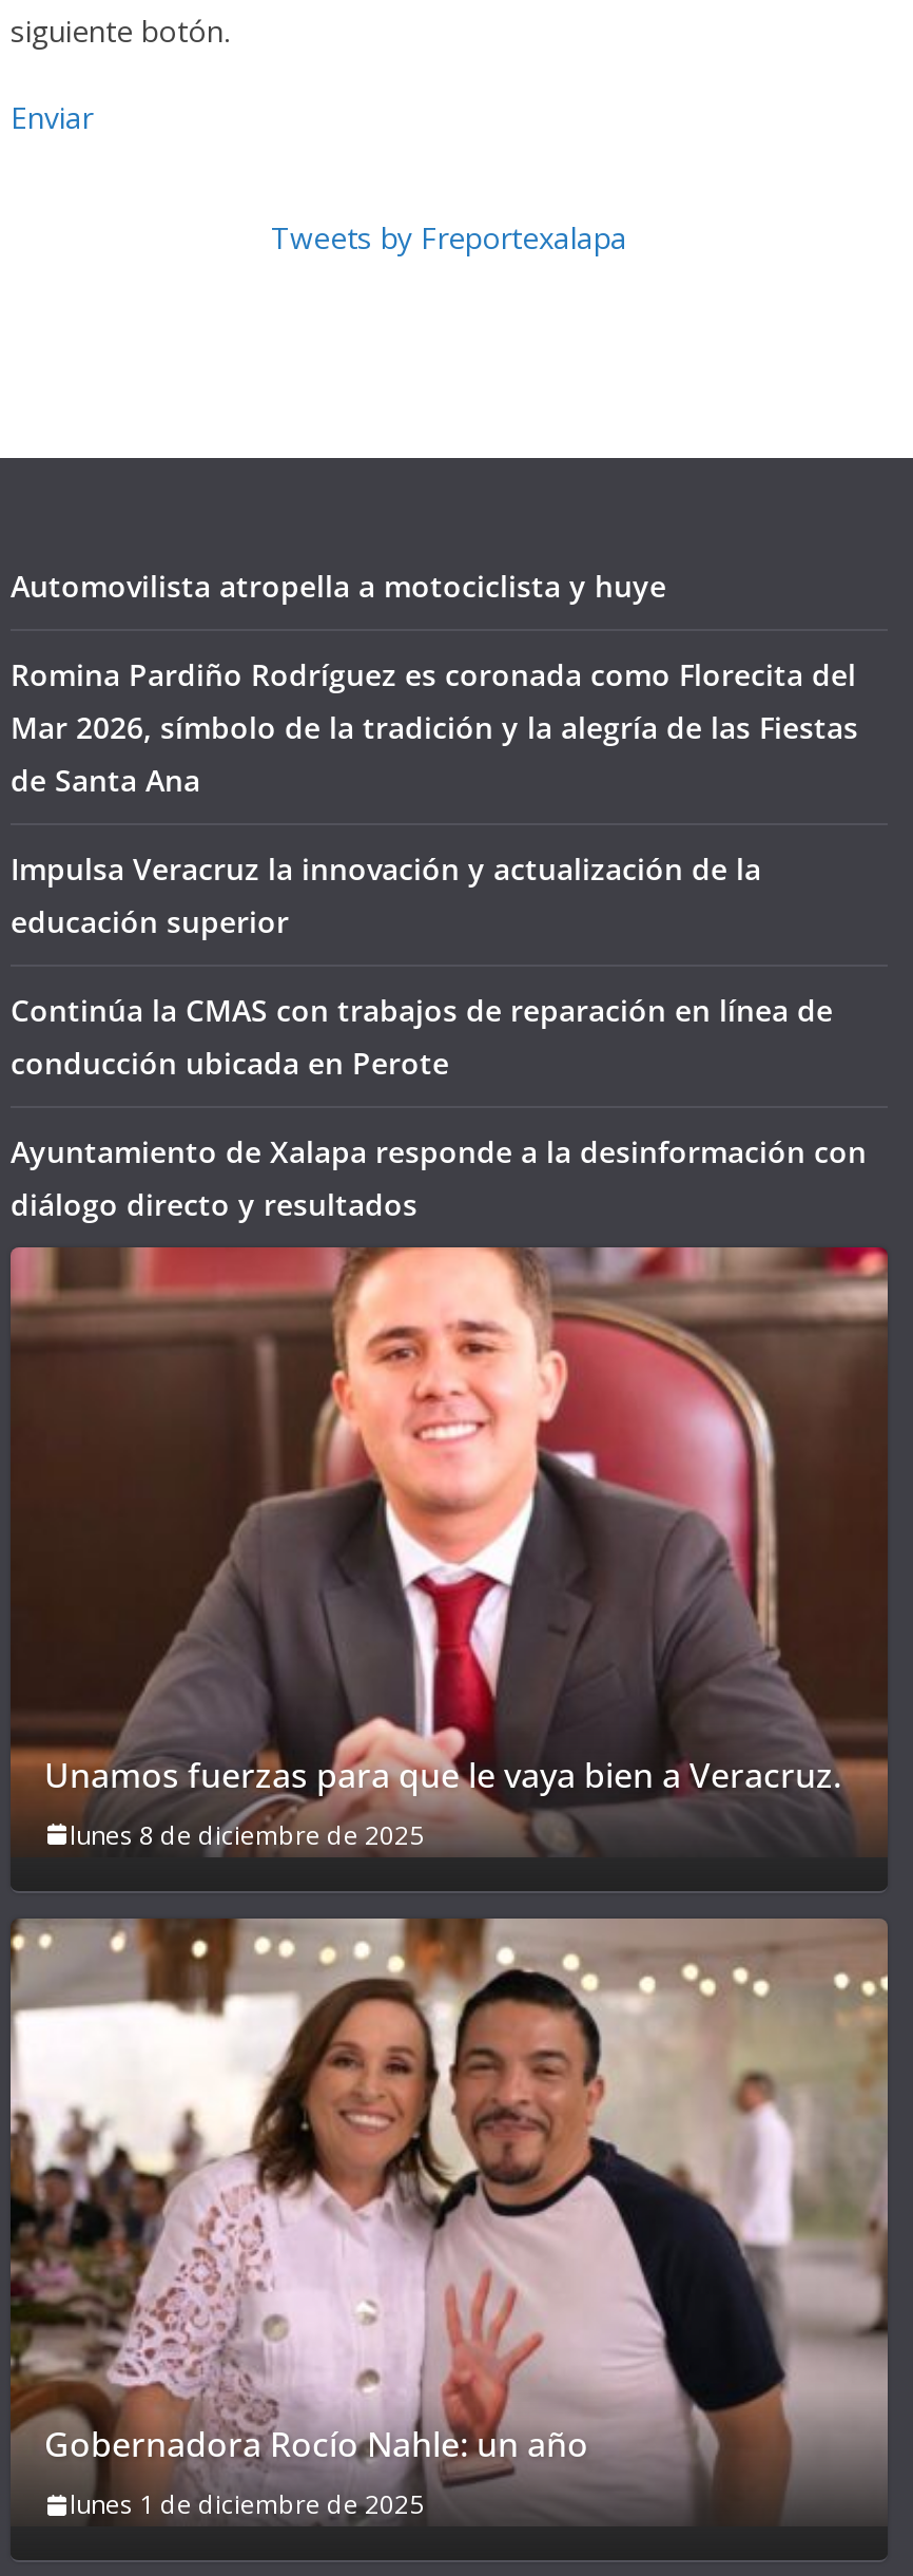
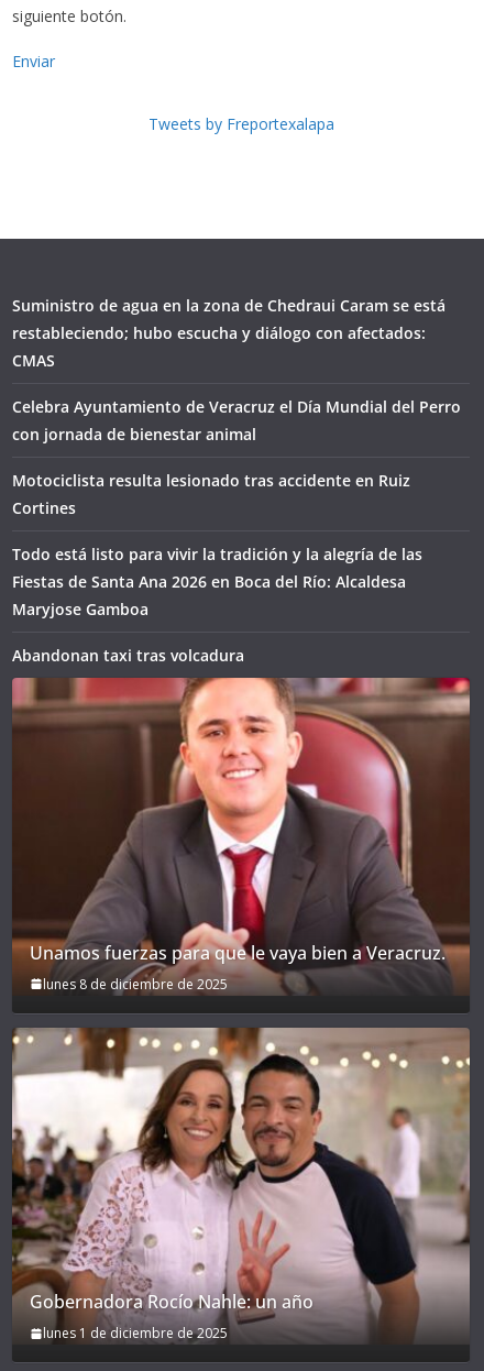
- Automovilista atropella a motociclista y huye
+ Suministro de agua en la zona de Chedraui Caram se está
+ restableciendo; hubo escucha y diálogo con afectados:
+ CMAS

- Romina Pardiño Rodríguez es coronada como Florecita del
- Mar 2026, símbolo de la tradición y la alegría de las Fiestas
- de Santa Ana
+ Celebra Ayuntamiento de Veracruz el Día Mundial del Perro
+ con jornada de bienestar animal

- Impulsa Veracruz la innovación y actualización de la
- educación superior
+ Motociclista resulta lesionado tras accidente en Ruiz
+ Cortines

- Continúa la CMAS con trabajos de reparación en línea de
- conducción ubicada en Perote
+ Todo está listo para vivir la tradición y la alegría de las
+ Fiestas de Santa Ana 2026 en Boca del Río: Alcaldesa
+ Maryjose Gamboa

- Ayuntamiento de Xalapa responde a la desinformación con
- diálogo directo y resultados
+ Abandonan taxi tras volcadura
